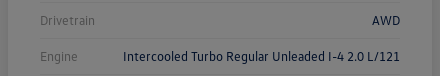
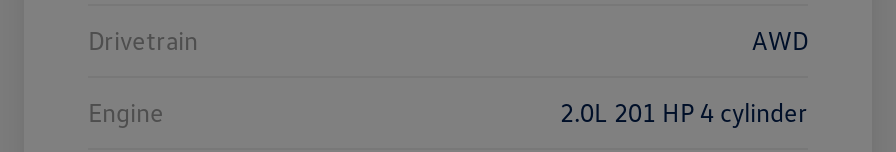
- Intercooled Turbo Regular Unleaded I-4 2.0 L/121
+ 2.0L 201 HP 4 cylinder
